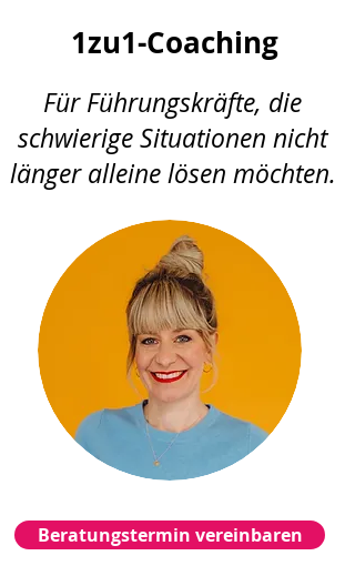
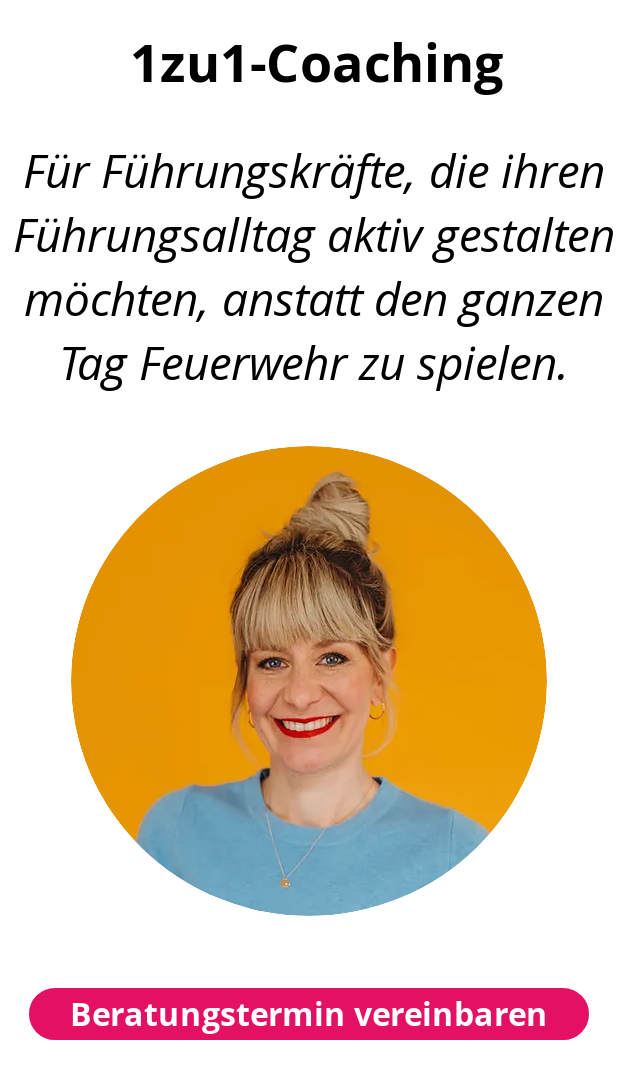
- Für Führungskräfte, die
- schwierige Situationen nicht
- länger alleine lösen möchten.
+ Für Führungskräfte, die ihren
+ Führungsalltag aktiv gestalten
+ möchten, anstatt den ganzen
+ Tag Feuerwehr zu spielen.
